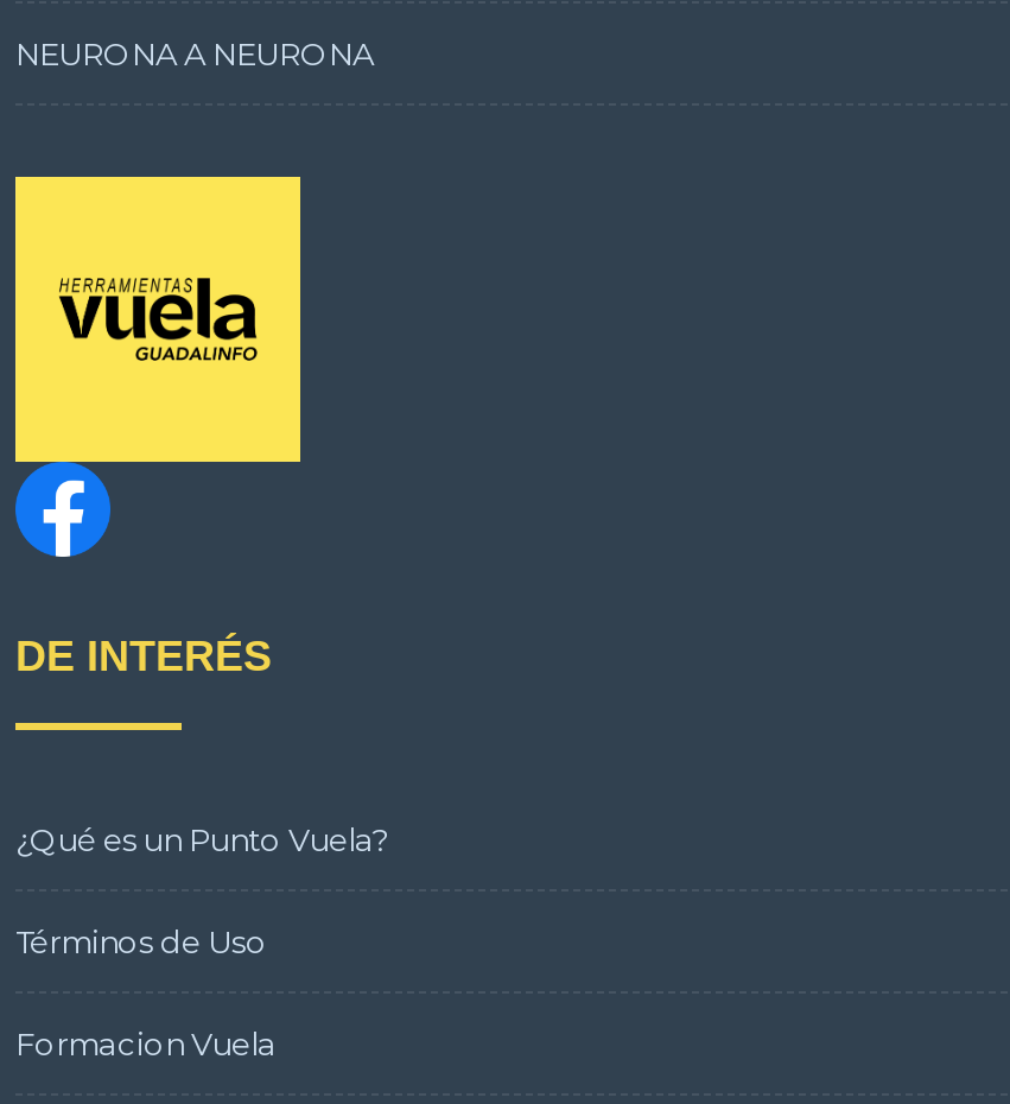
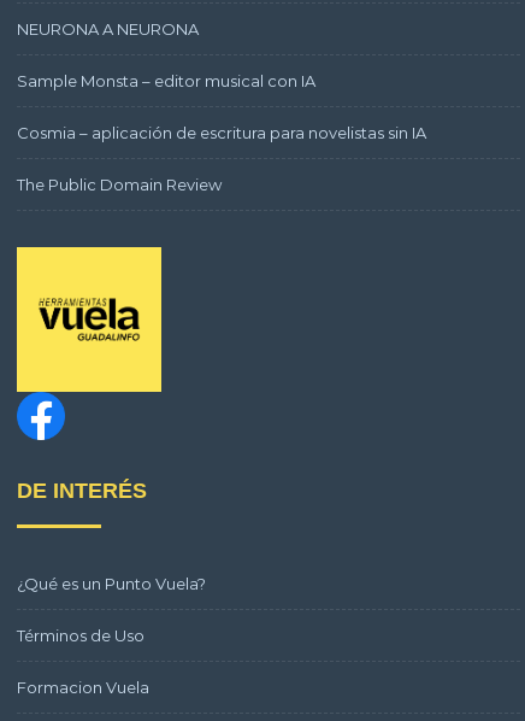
+ Sample Monsta – editor musical con IA
+ Cosmia – aplicación de escritura para novelistas sin IA
+ The Public Domain Review
